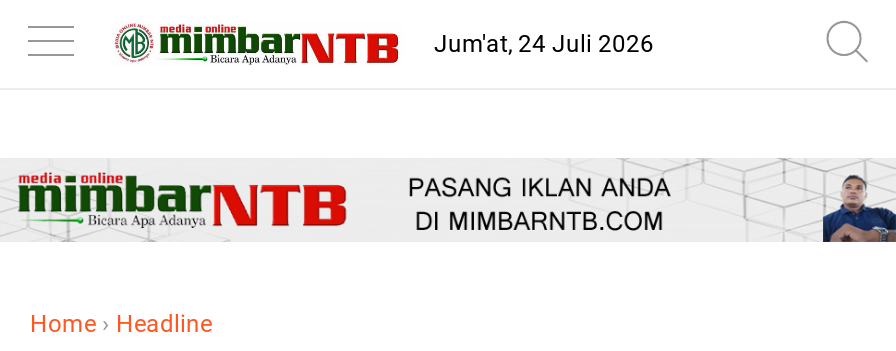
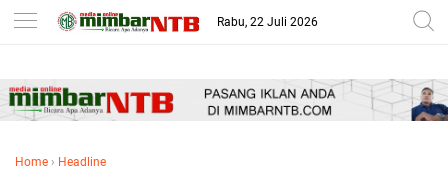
- Jum'at, 24 Juli 2026
+ Rabu, 22 Juli 2026
